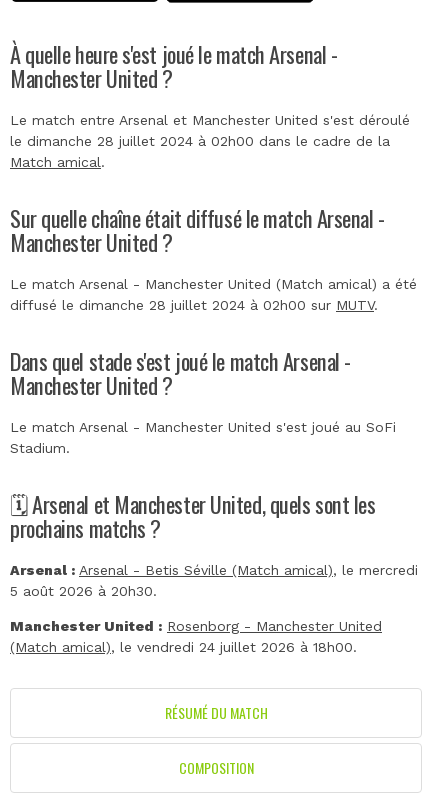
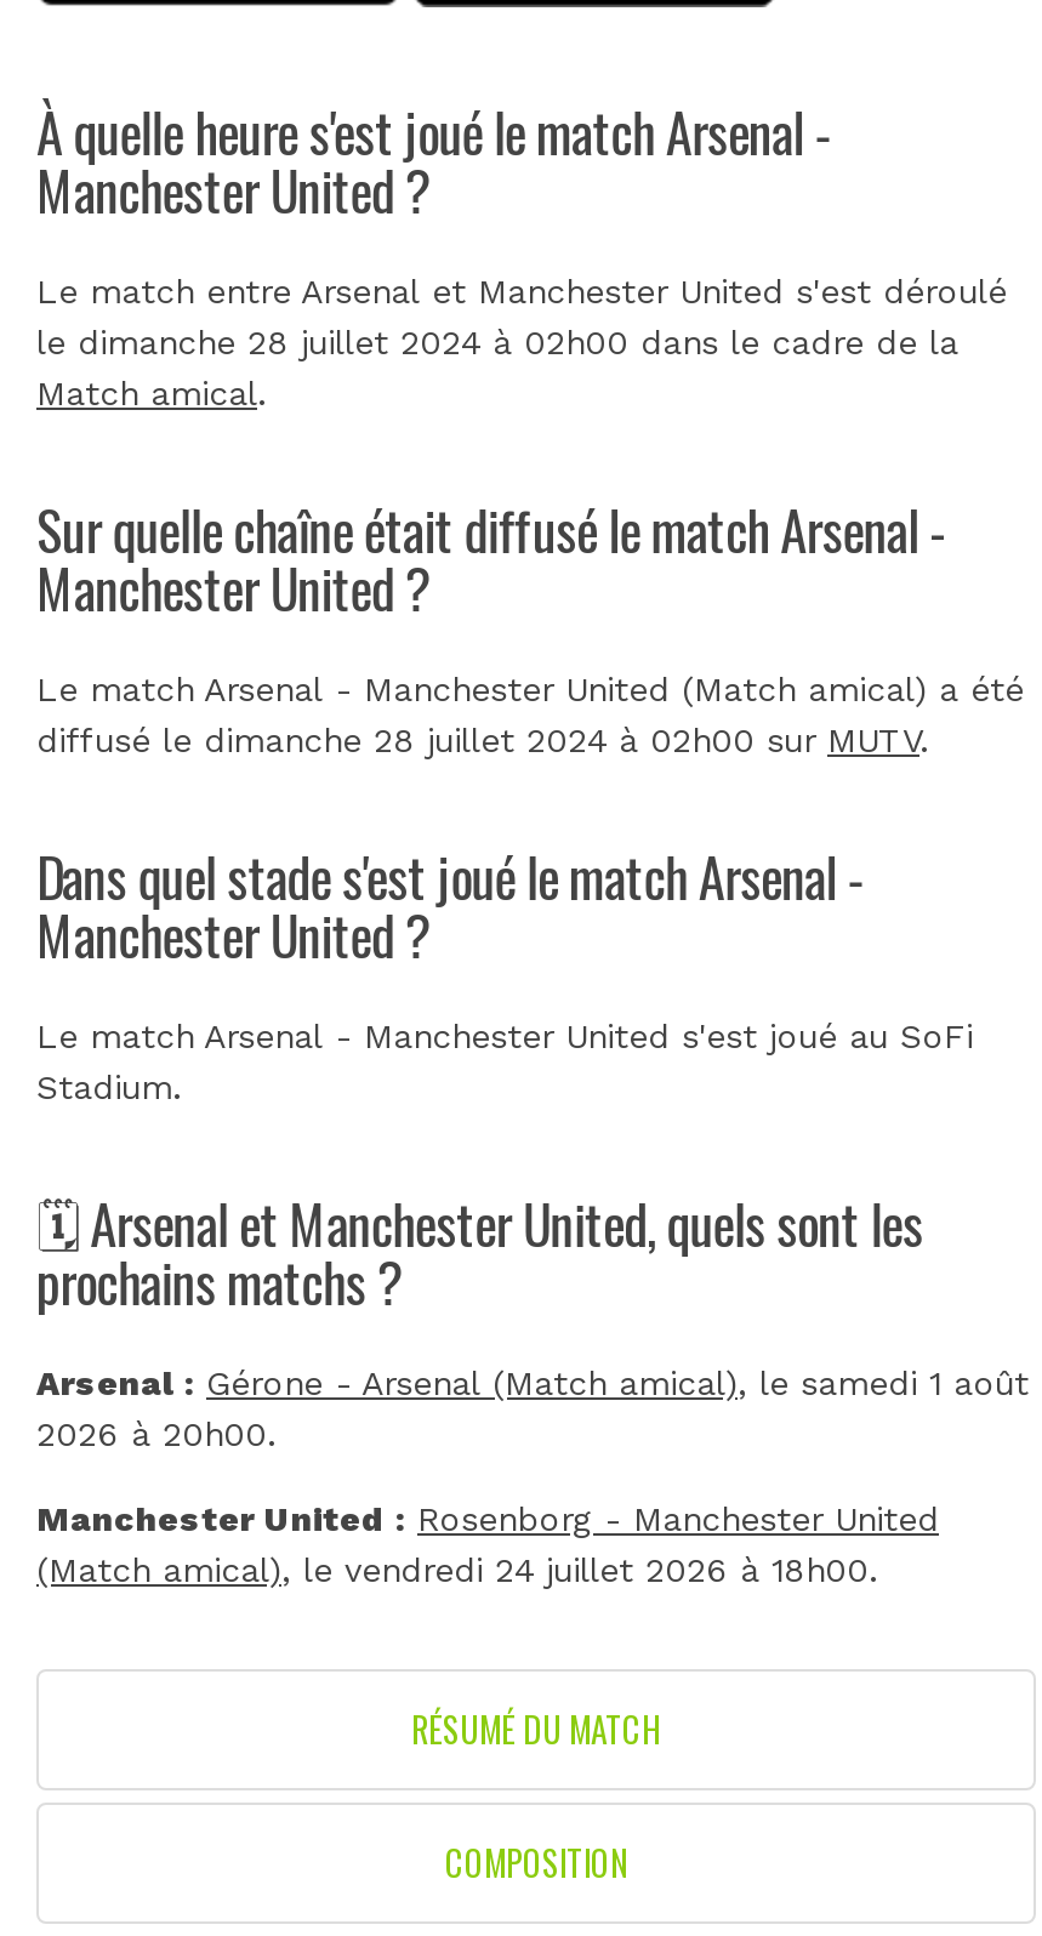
- Arsenal : Arsenal - Betis Séville (Match amical), le mercredi
- 5 août 2026 à 20h30.
+ Arsenal : Gérone - Arsenal (Match amical), le samedi 1 août
+ 2026 à 20h00.
